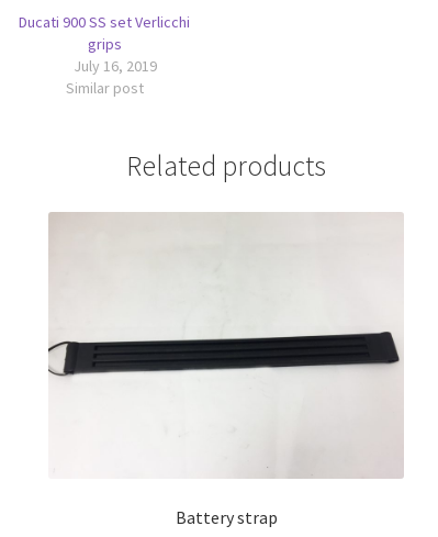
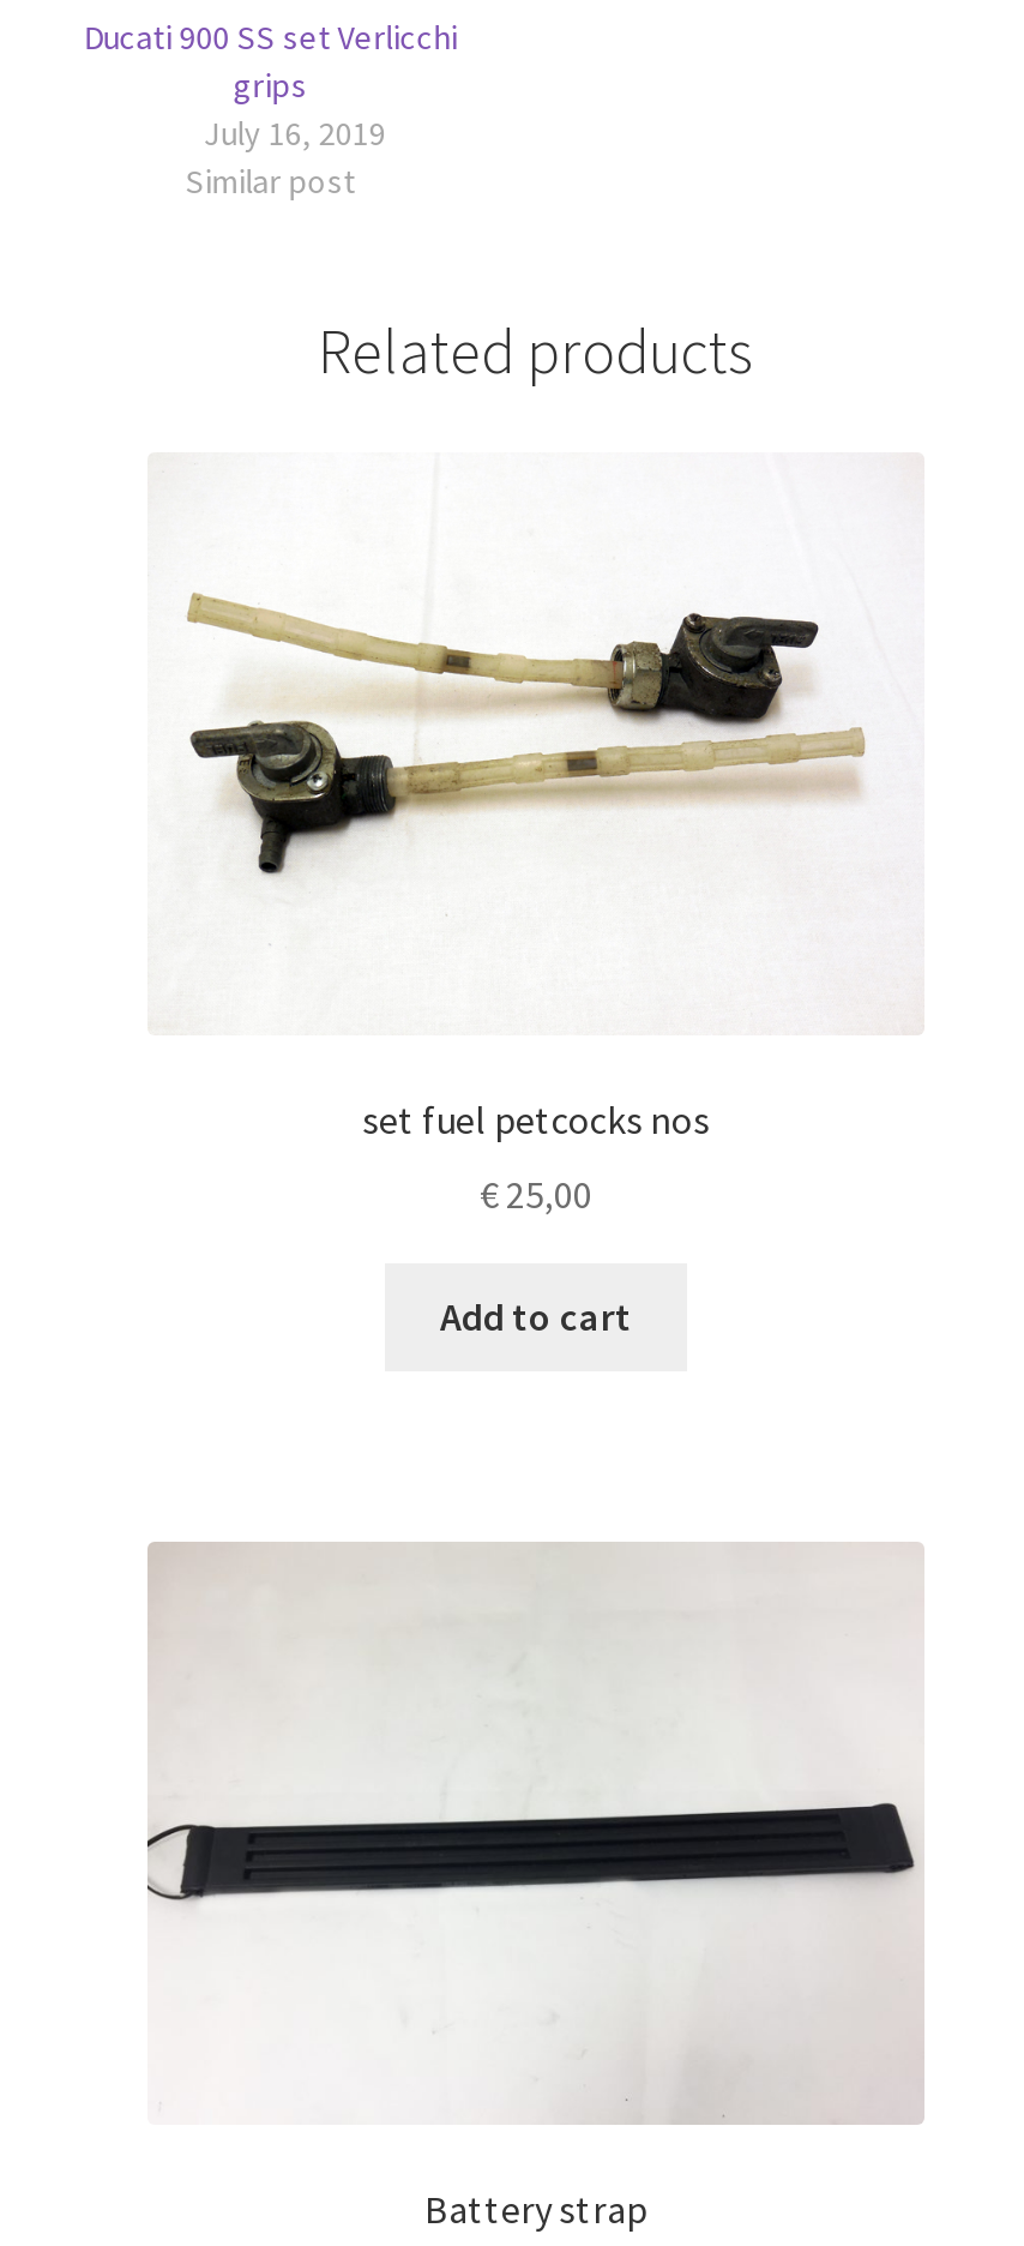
+ [image]

+ set fuel petcocks nos
+ €25,00
+ Add to cart
